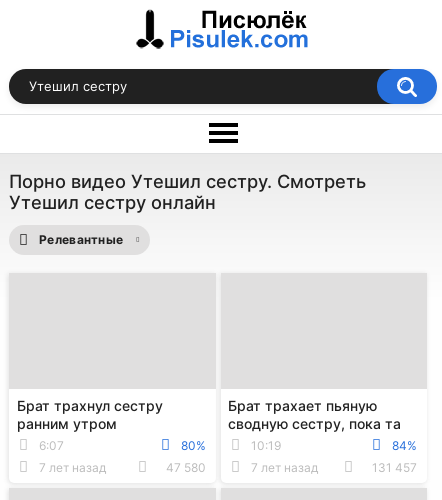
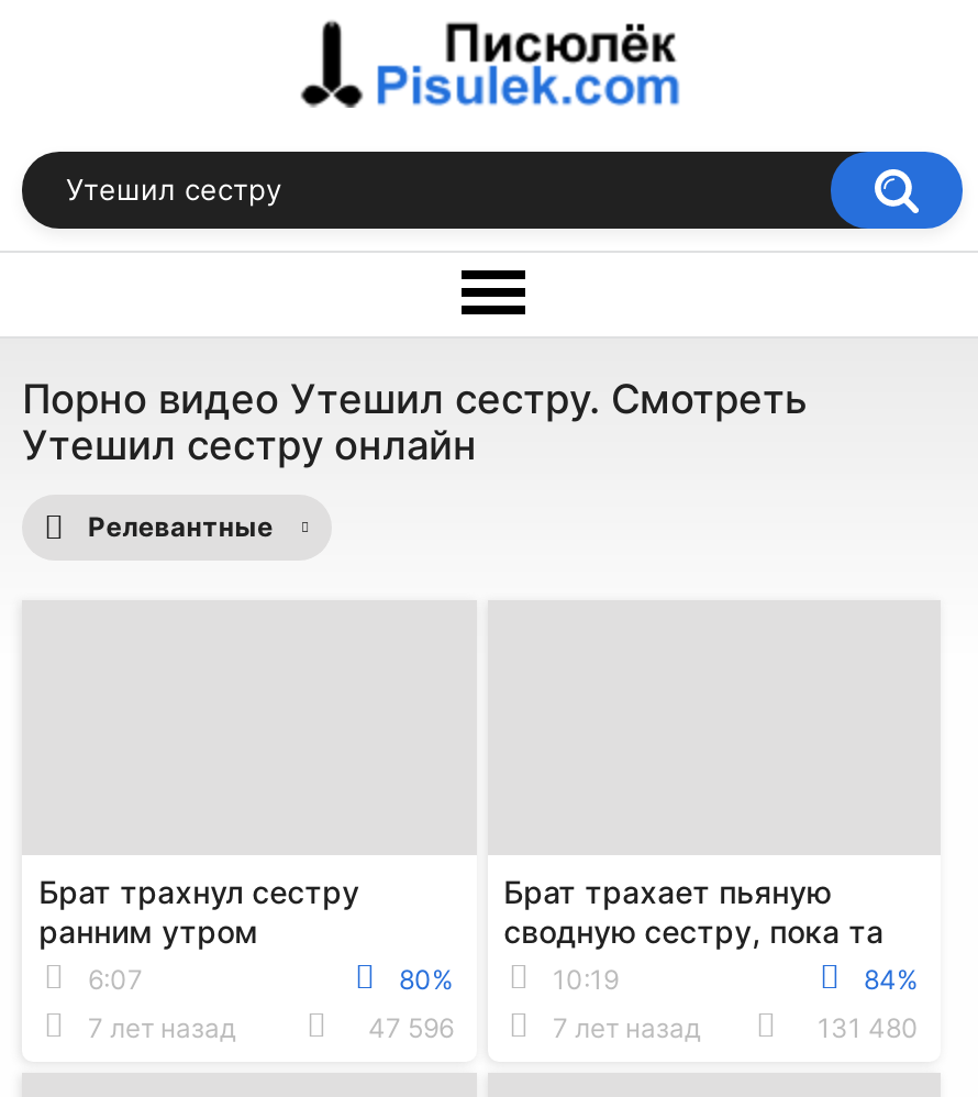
- 47 580
+ 47 596

- 131 457
+ 131 480
